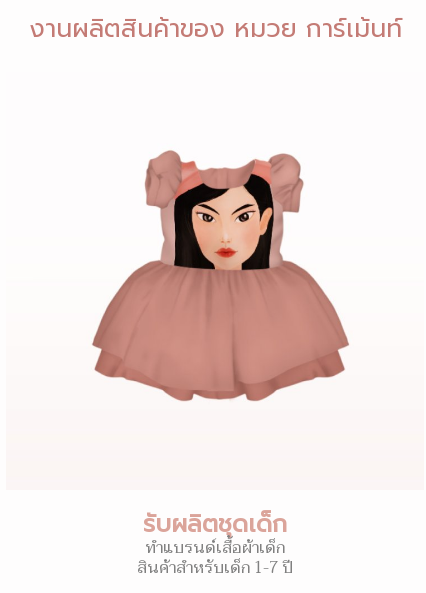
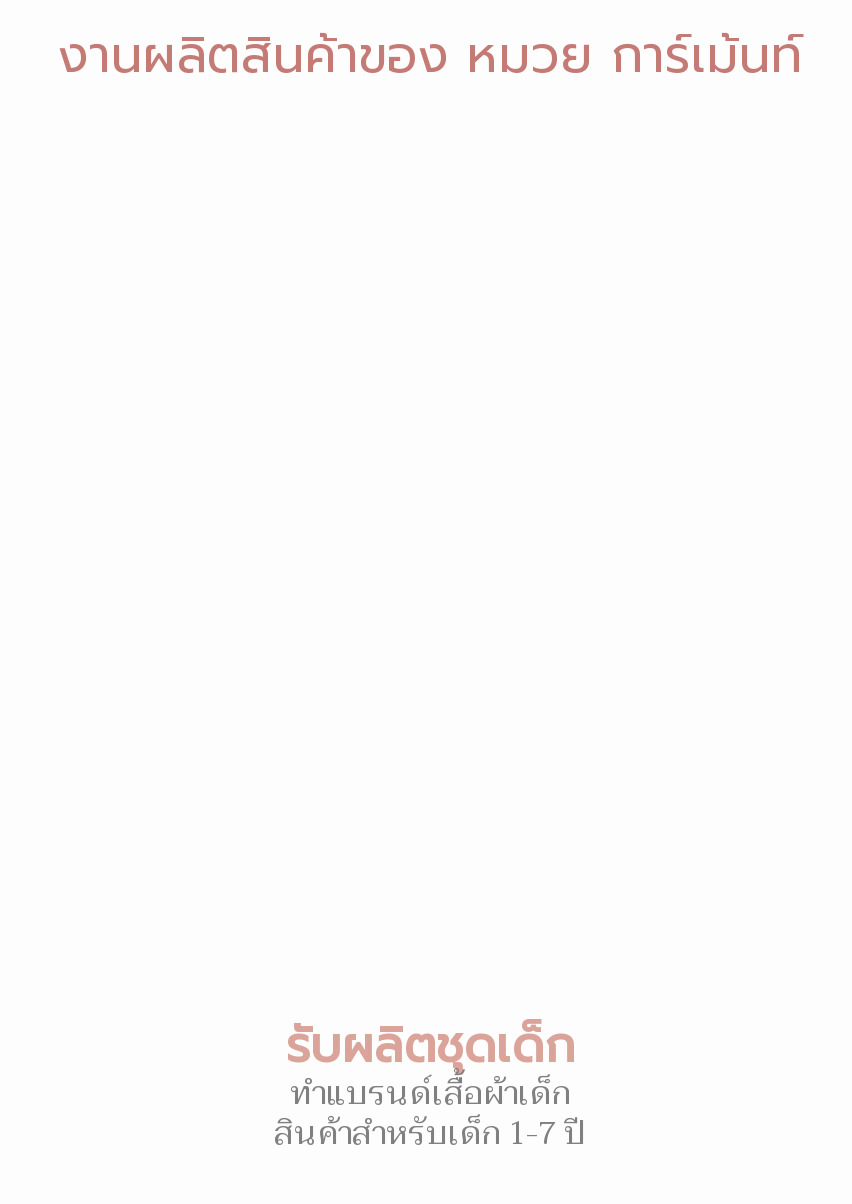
- [image]
